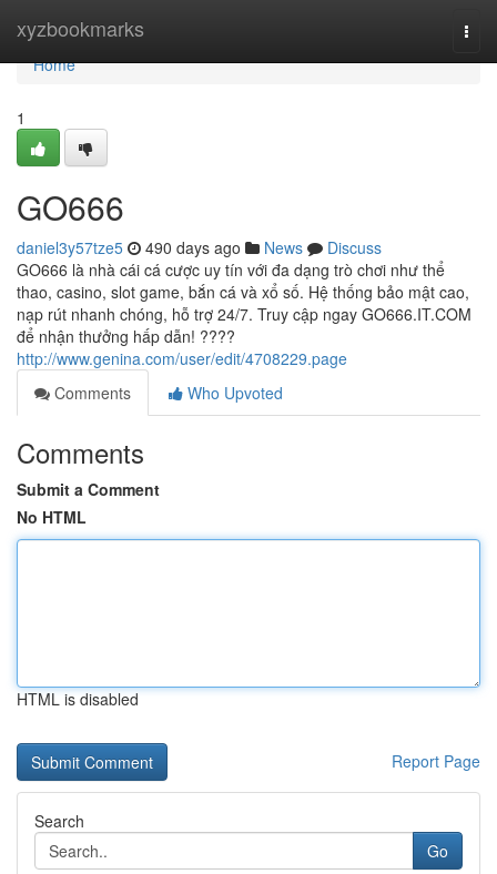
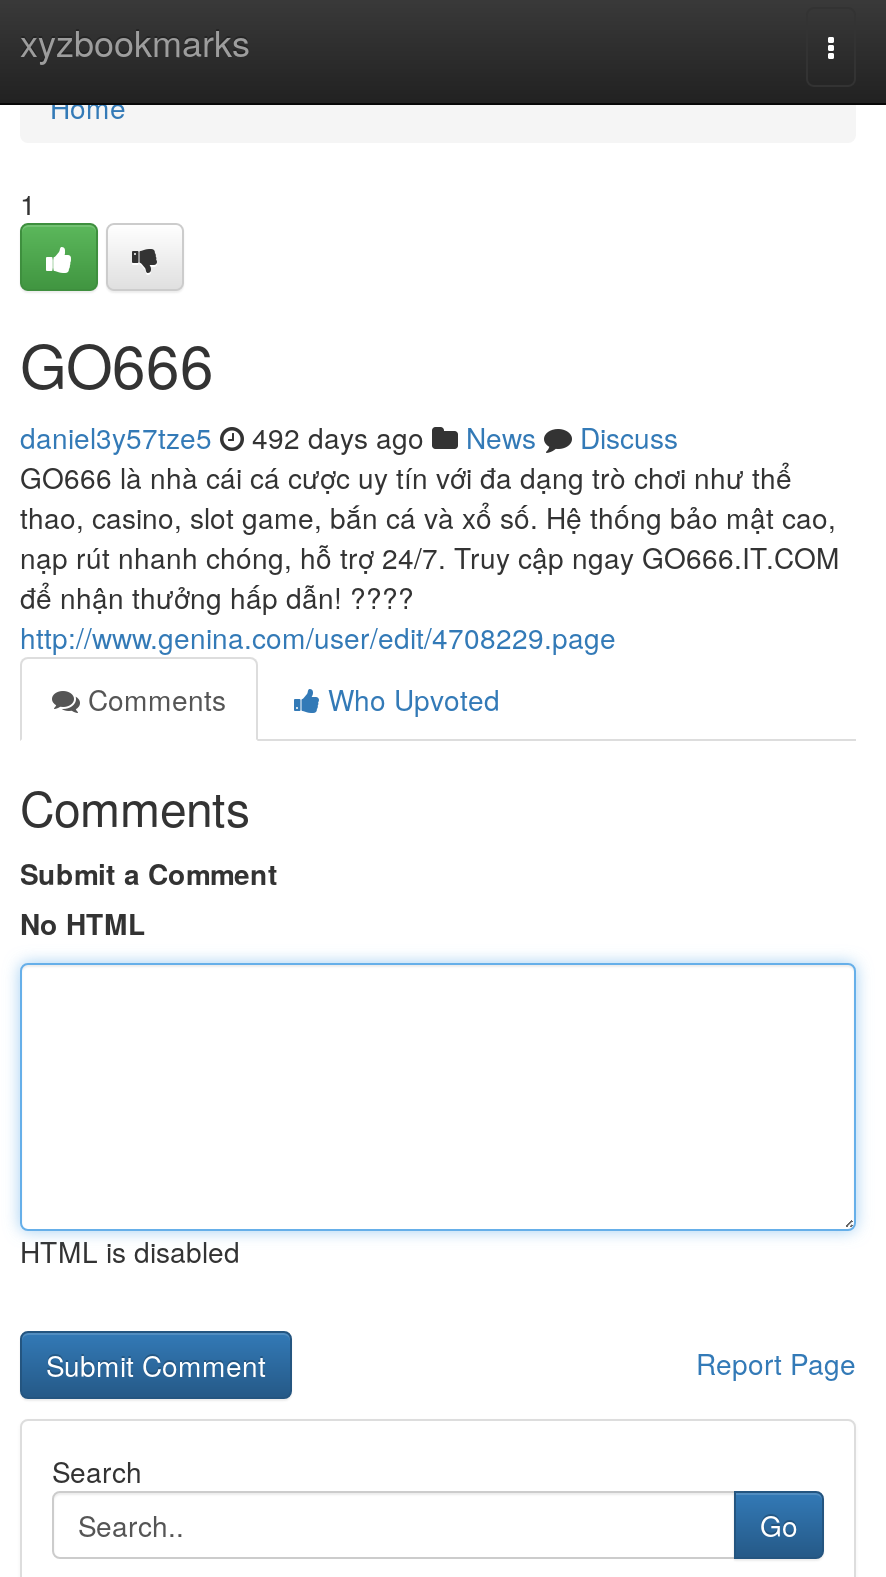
- daniel3y57tze5 490 days ago News Discuss
+ daniel3y57tze5 492 days ago News Discuss
